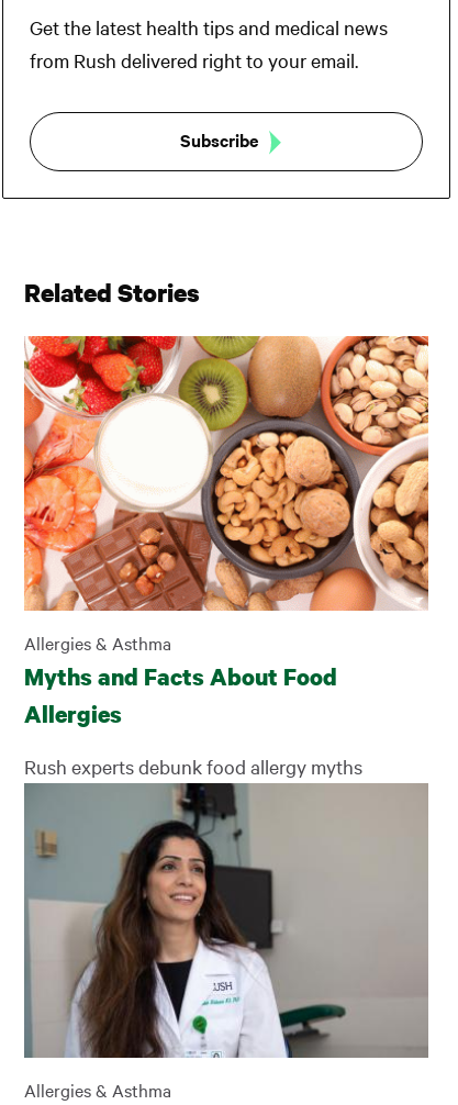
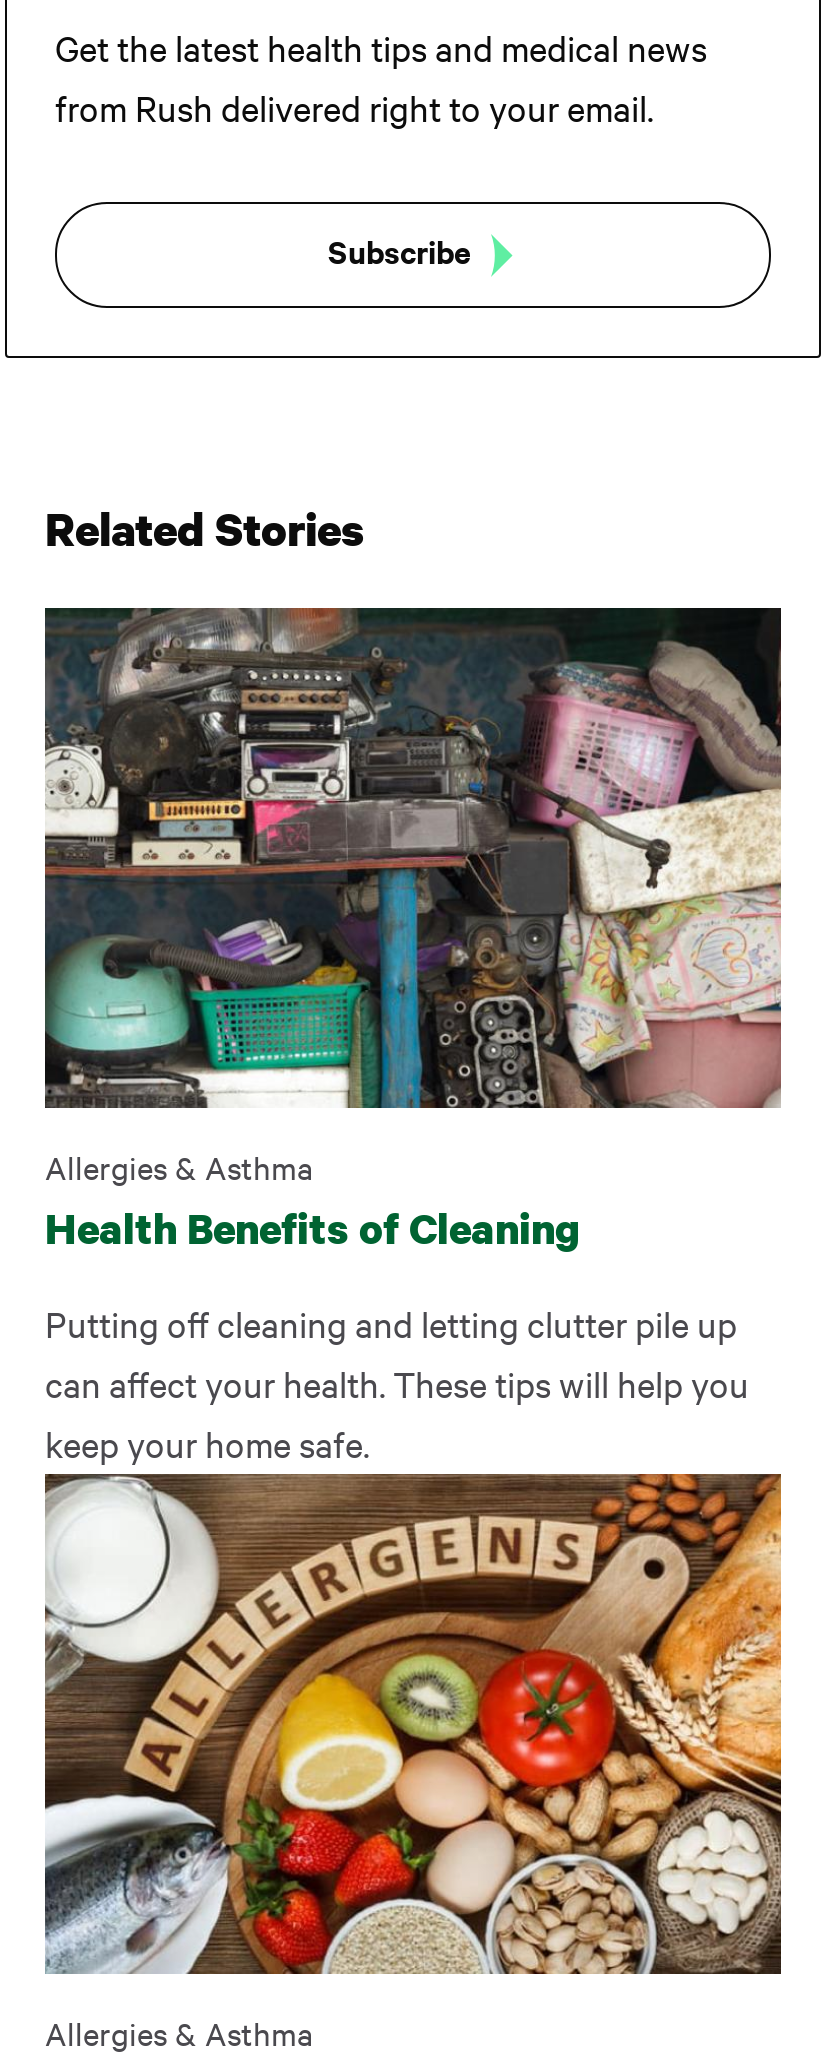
- [image]
+ [image]

- Myths and Facts About Food
- Allergies
+ Health Benefits of Cleaning

- Rush experts debunk food allergy myths
+ Putting off cleaning and letting clutter pile up
+ can affect your health. These tips will help you
+ keep your home safe.

- [image]
+ [image]
